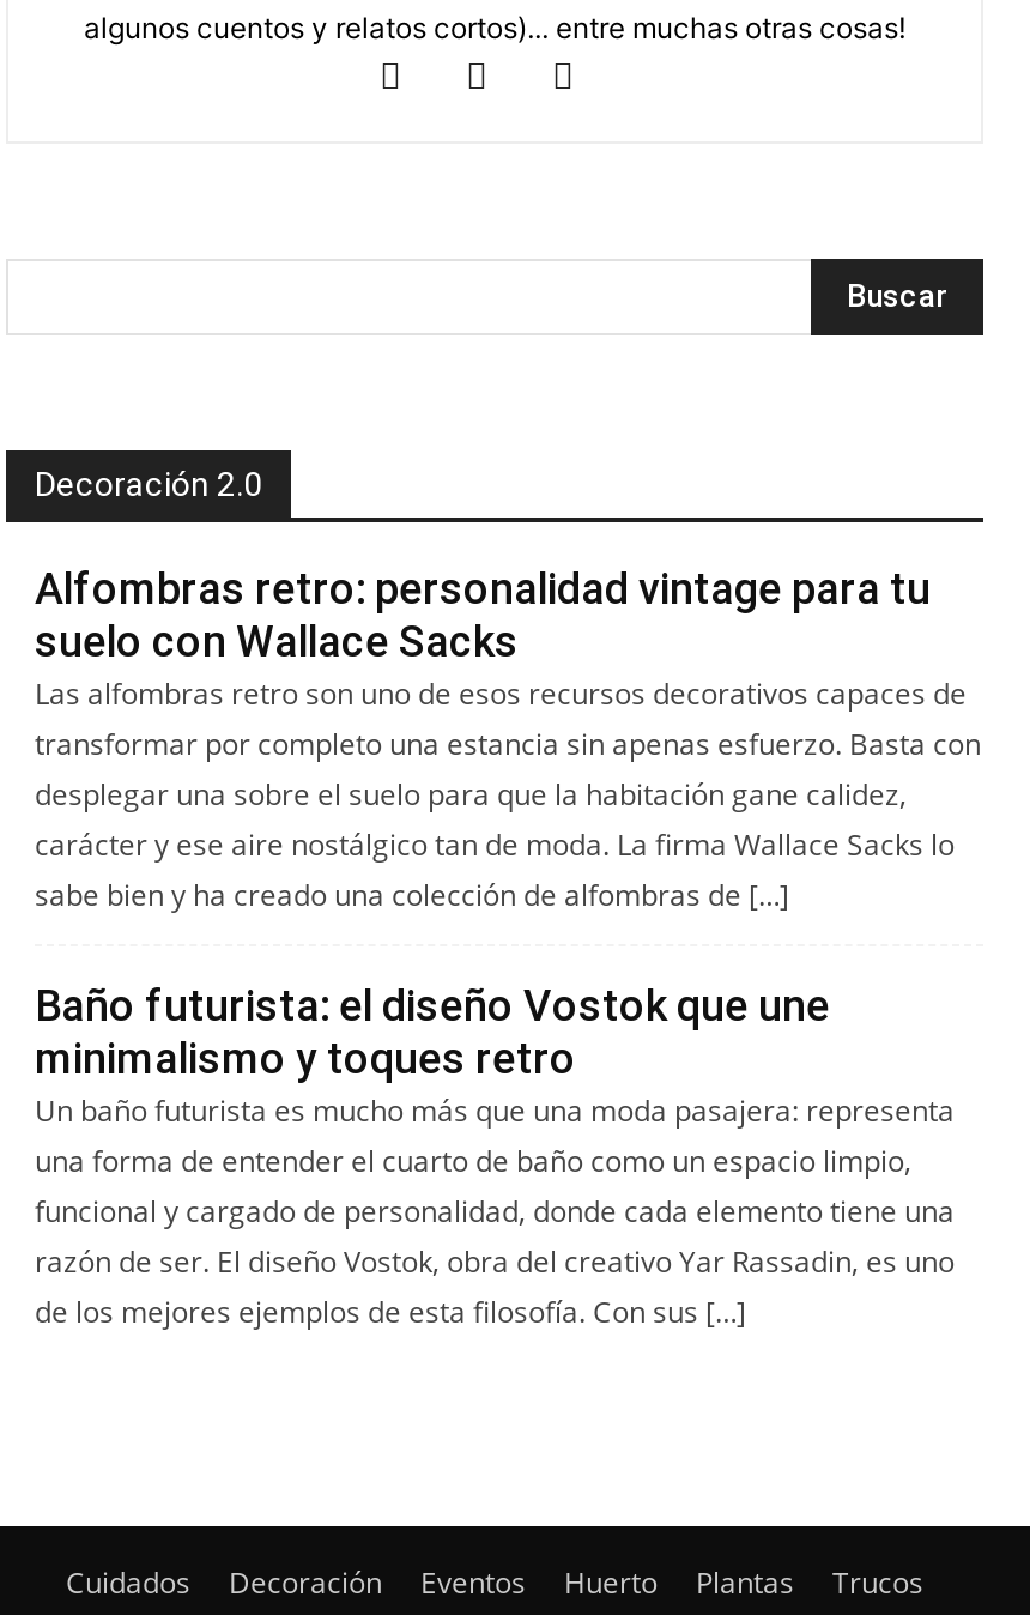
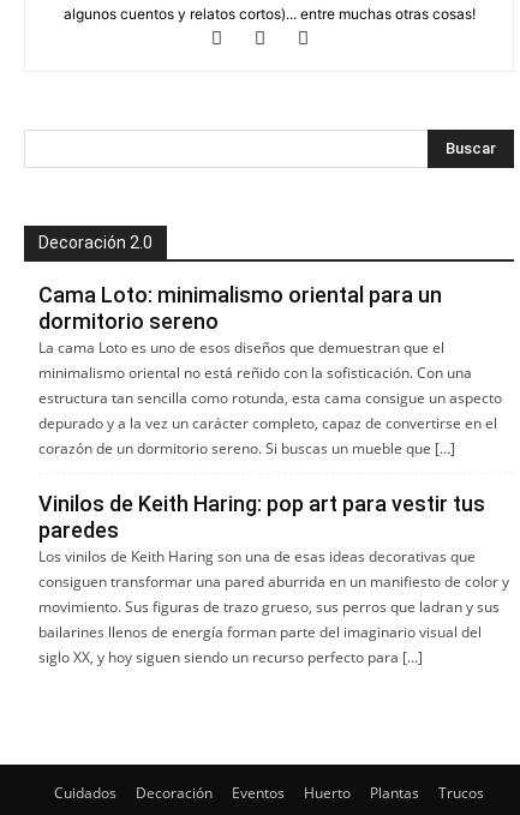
- Alfombras retro: personalidad vintage para tu
- suelo con Wallace Sacks
- Las alfombras retro son uno de esos recursos decorativos capaces de
- transformar por completo una estancia sin apenas esfuerzo. Basta con
- desplegar una sobre el suelo para que la habitación gane calidez,
- carácter y ese aire nostálgico tan de moda. La firma Wallace Sacks lo
- sabe bien y ha creado una colección de alfombras de […]
+ Cama Loto: minimalismo oriental para un
+ dormitorio sereno
+ La cama Loto es uno de esos diseños que demuestran que el
+ minimalismo oriental no está reñido con la sofisticación. Con una
+ estructura tan sencilla como rotunda, esta cama consigue un aspecto
+ depurado y a la vez un carácter completo, capaz de convertirse en el
+ corazón de un dormitorio sereno. Si buscas un mueble que […]

- Baño futurista: el diseño Vostok que une
- minimalismo y toques retro
- Un baño futurista es mucho más que una moda pasajera: representa
- una forma de entender el cuarto de baño como un espacio limpio,
- funcional y cargado de personalidad, donde cada elemento tiene una
- razón de ser. El diseño Vostok, obra del creativo Yar Rassadin, es uno
- de los mejores ejemplos de esta filosofía. Con sus […]
+ Vinilos de Keith Haring: pop art para vestir tus
+ paredes
+ Los vinilos de Keith Haring son una de esas ideas decorativas que
+ consiguen transformar una pared aburrida en un manifiesto de color y
+ movimiento. Sus figuras de trazo grueso, sus perros que ladran y sus
+ bailarines llenos de energía forman parte del imaginario visual del
+ siglo XX, y hoy siguen siendo un recurso perfecto para […]
